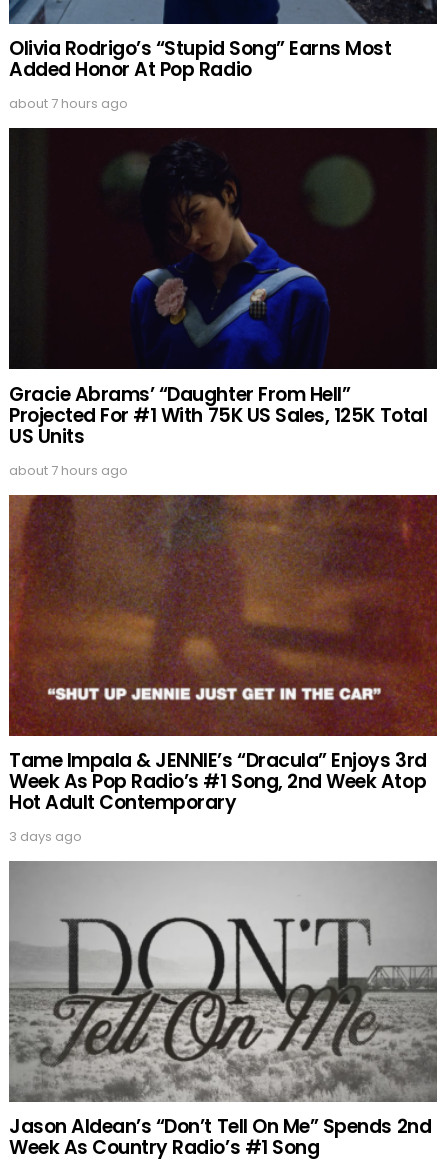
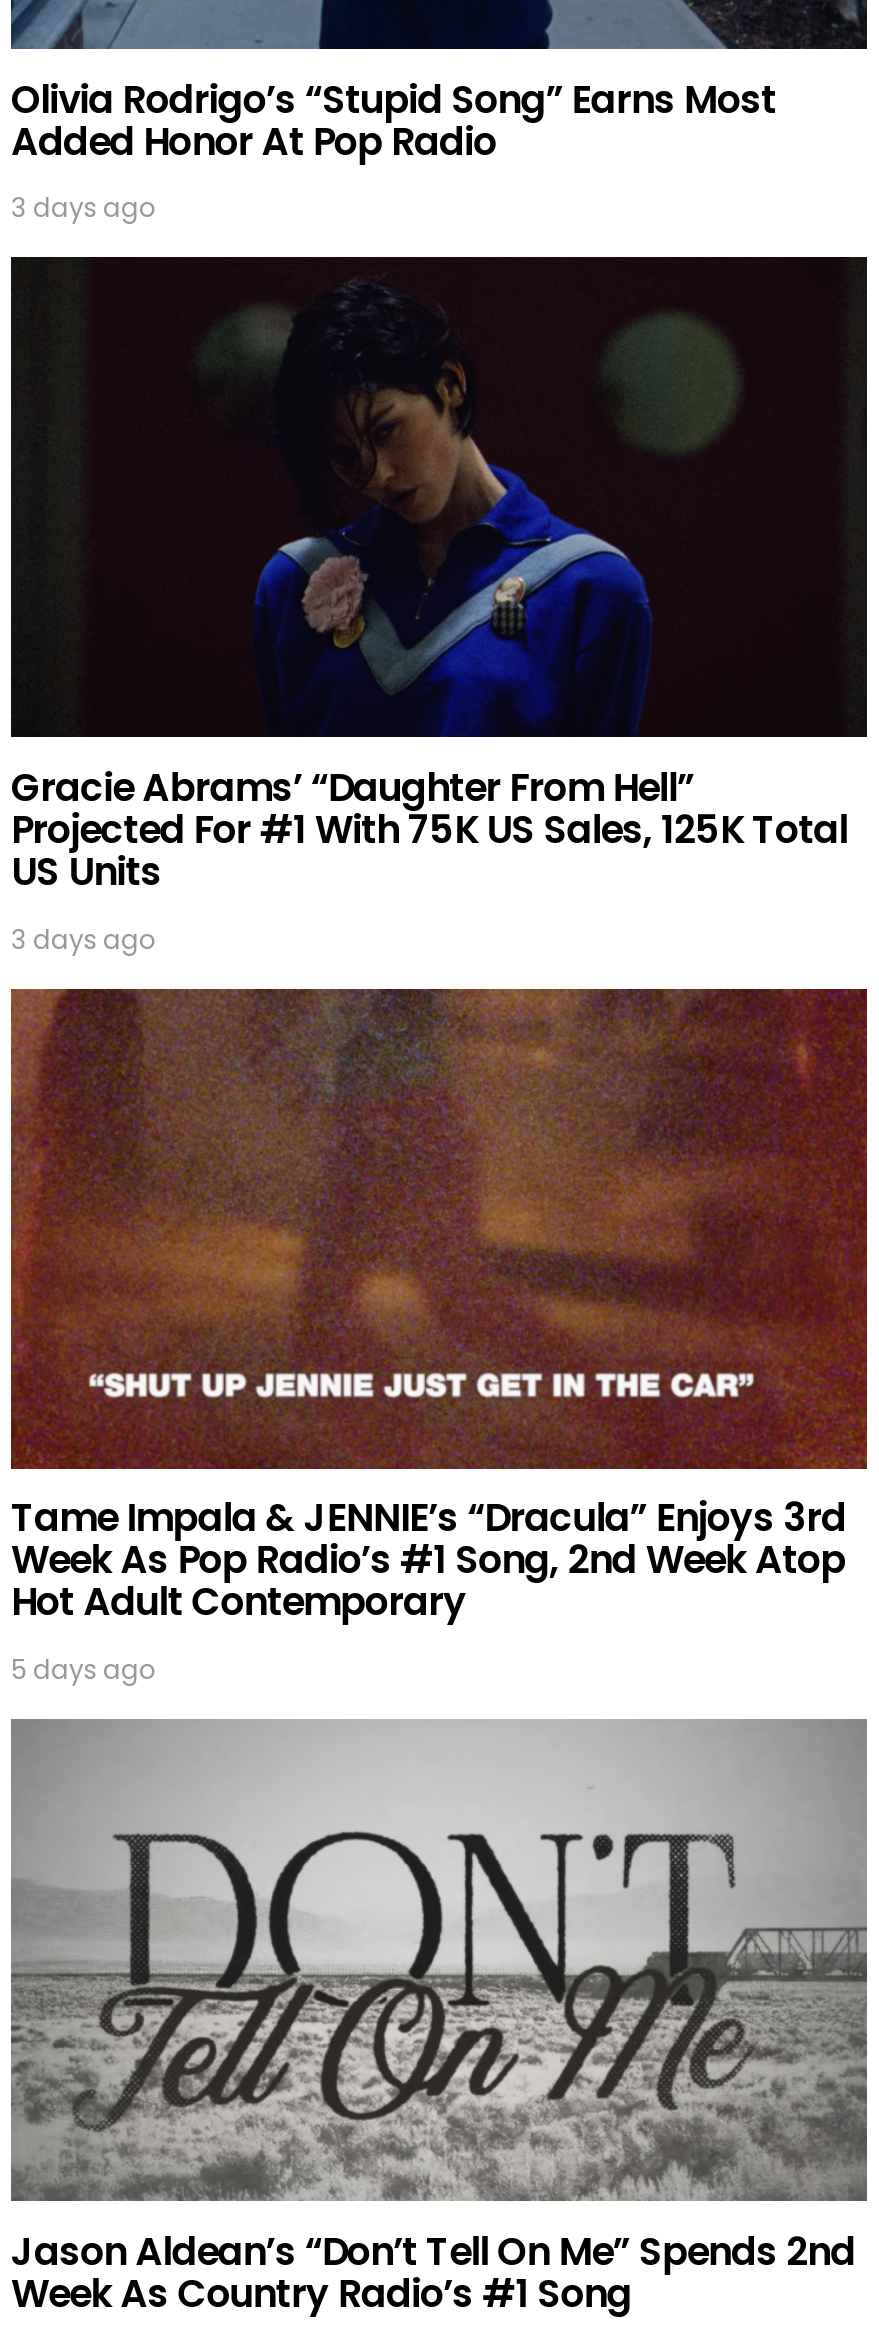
- about 7 hours ago
+ 3 days ago

- about 7 hours ago
+ 3 days ago

- 3 days ago
+ 5 days ago
